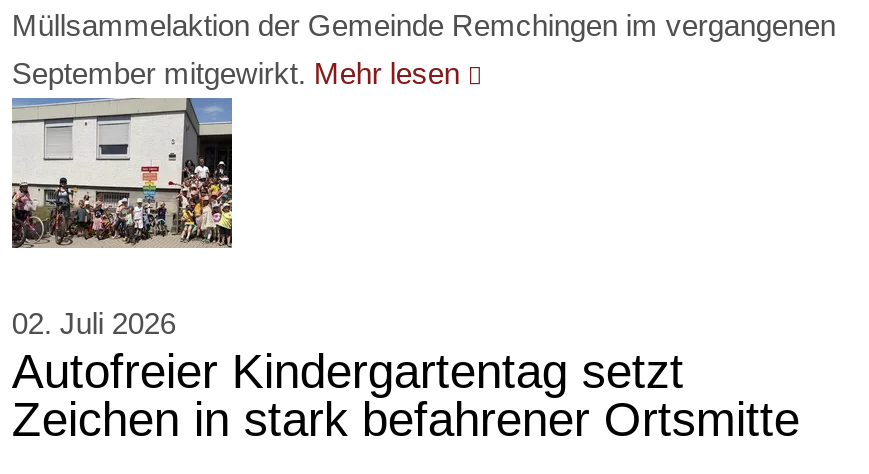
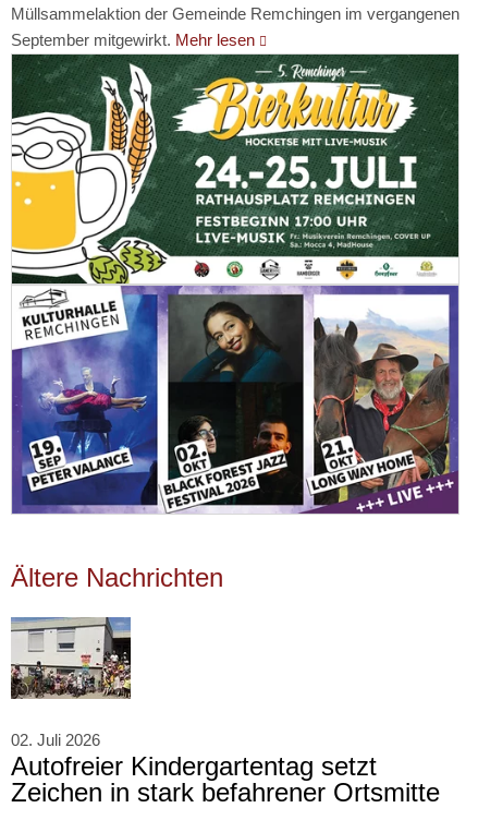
+ Ältere Nachrichten

+ [image]
